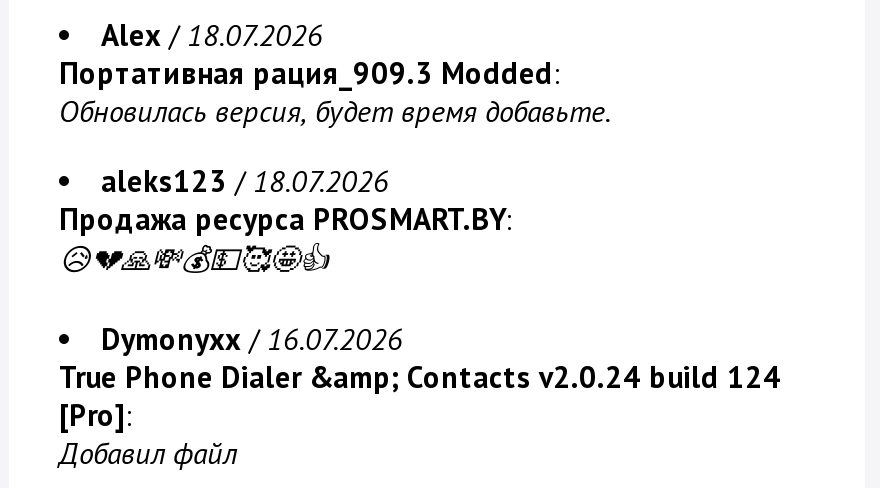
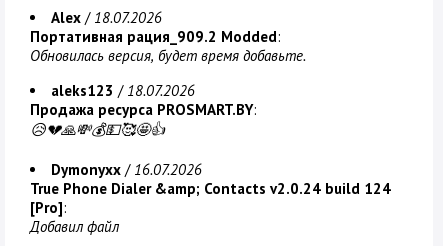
- Портативная рация_909.3 Modded:
+ Портативная рация_909.2 Modded:
